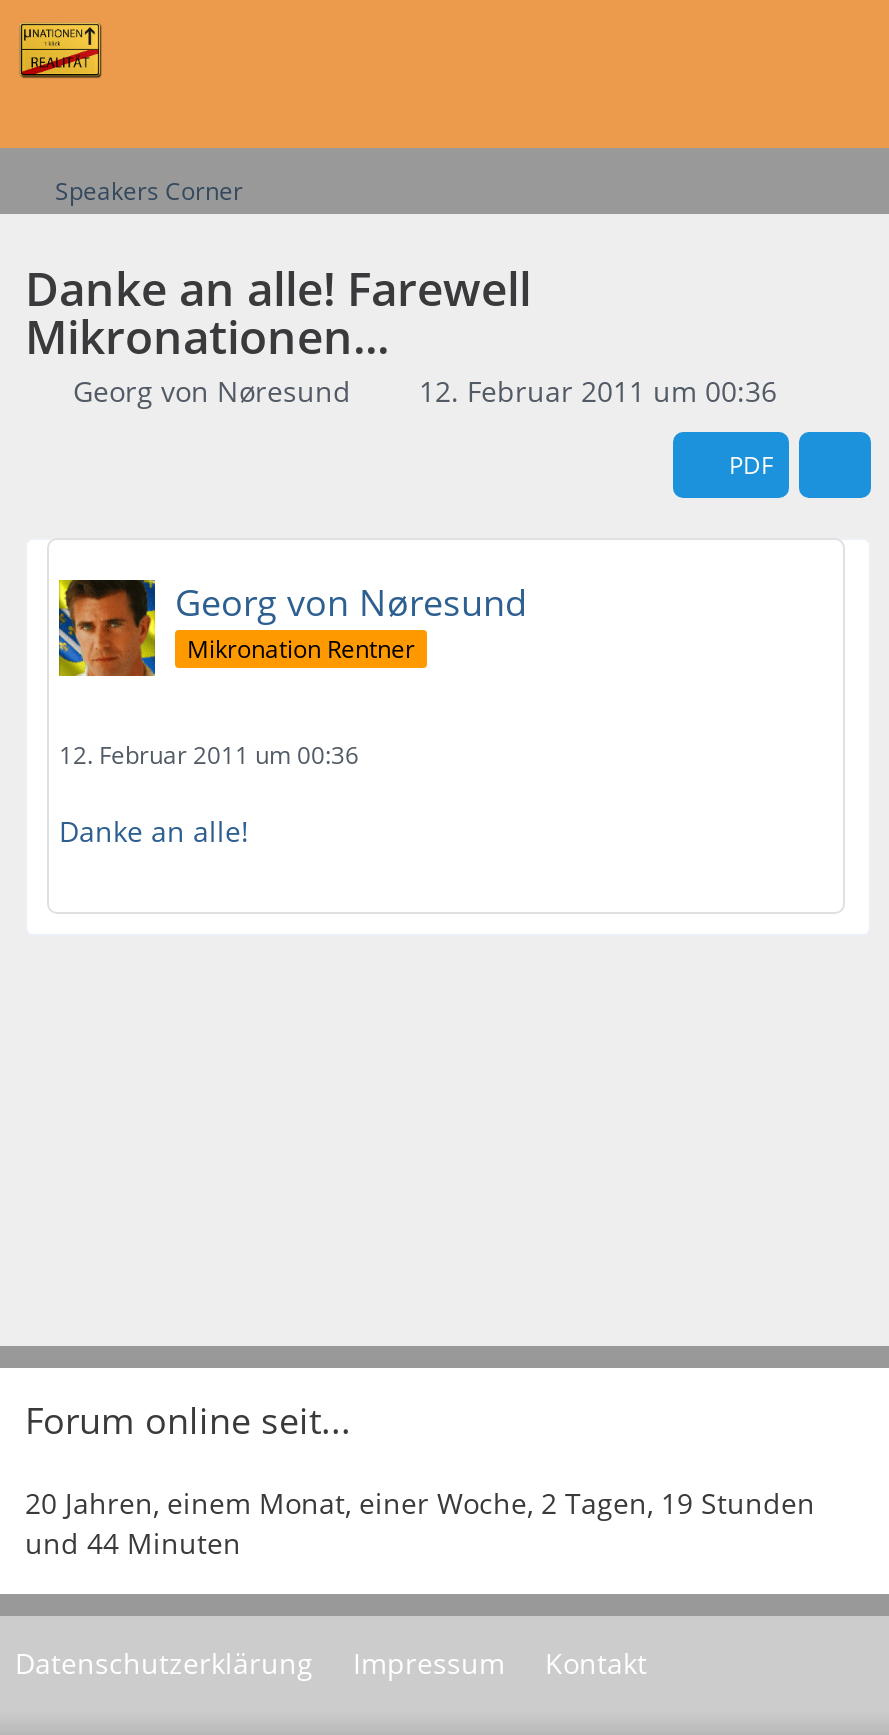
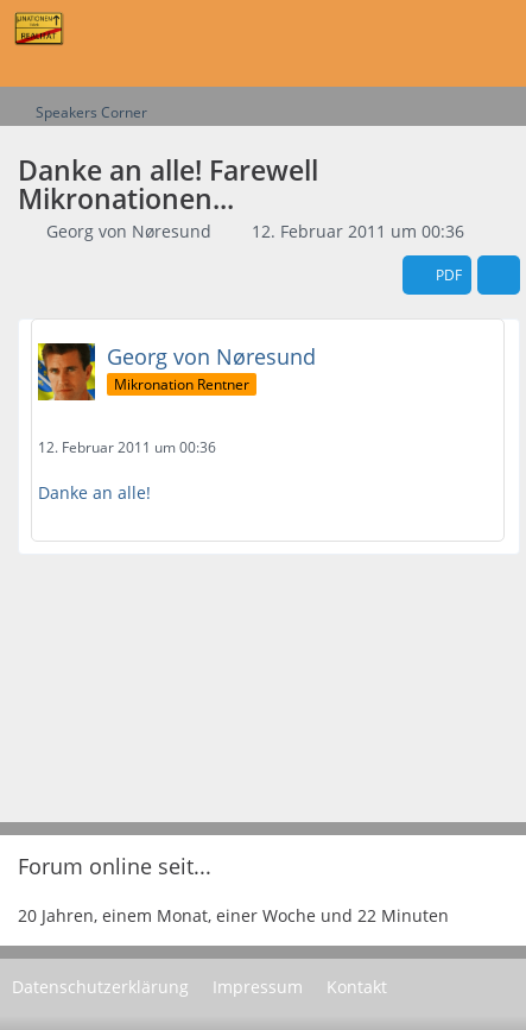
moved down: Forum online seit...

- 20 Jahren, einem Monat, einer Woche, 2 Tagen, 19 Stunden
- und 44 Minuten
+ 20 Jahren, einem Monat, einer Woche und 22 Minuten
